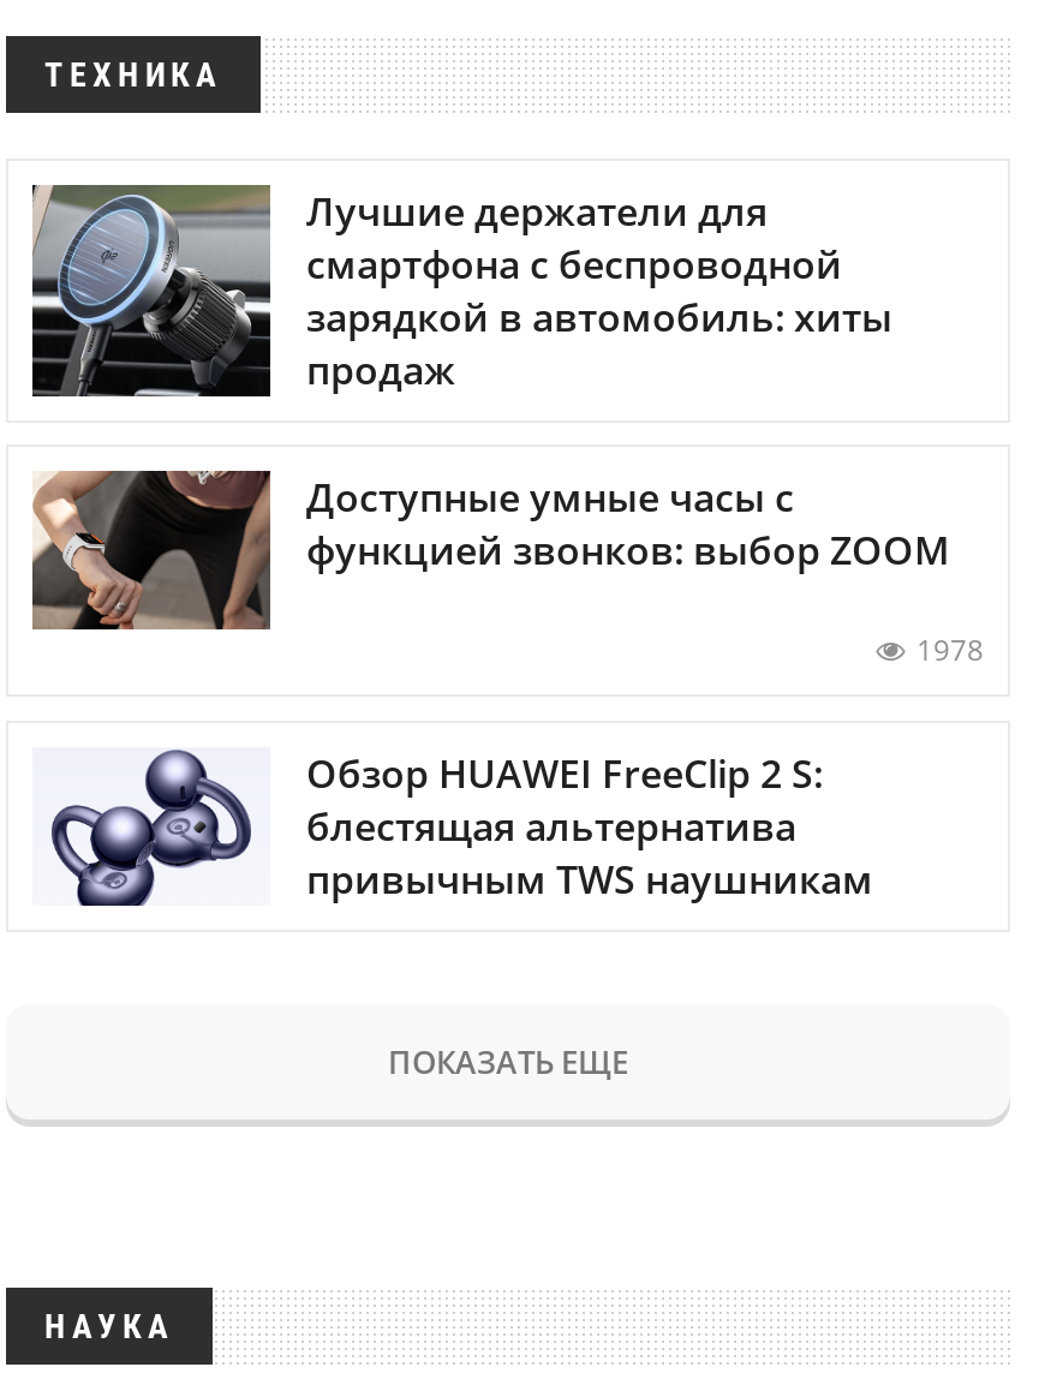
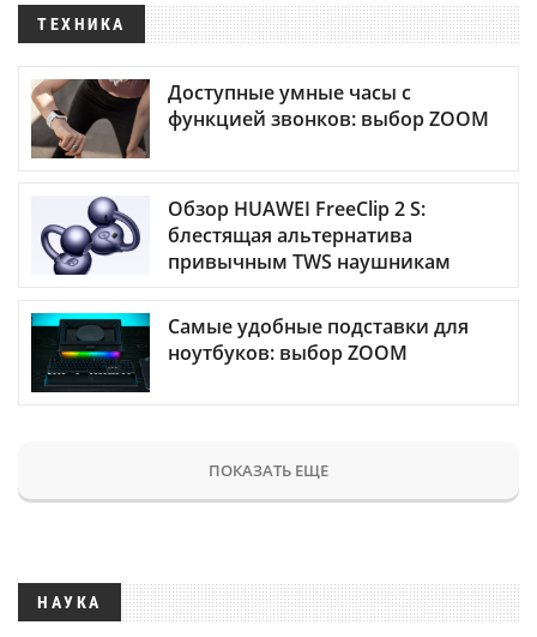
- [image]
- Лучшие держатели для
- смартфона с беспроводной
- зарядкой в автомобиль: хиты
- продаж

moved up: [image] | Доступные умные часы с | функцией звонков: выбор ZOOM

- 1978

moved up: [image] | Обзор HUAWEI FreeClip 2 S: | блестящая альтернатива | привычным TWS наушникам

+ [image]
+ Самые удобные подставки для
+ ноутбуков: выбор ZOOM
